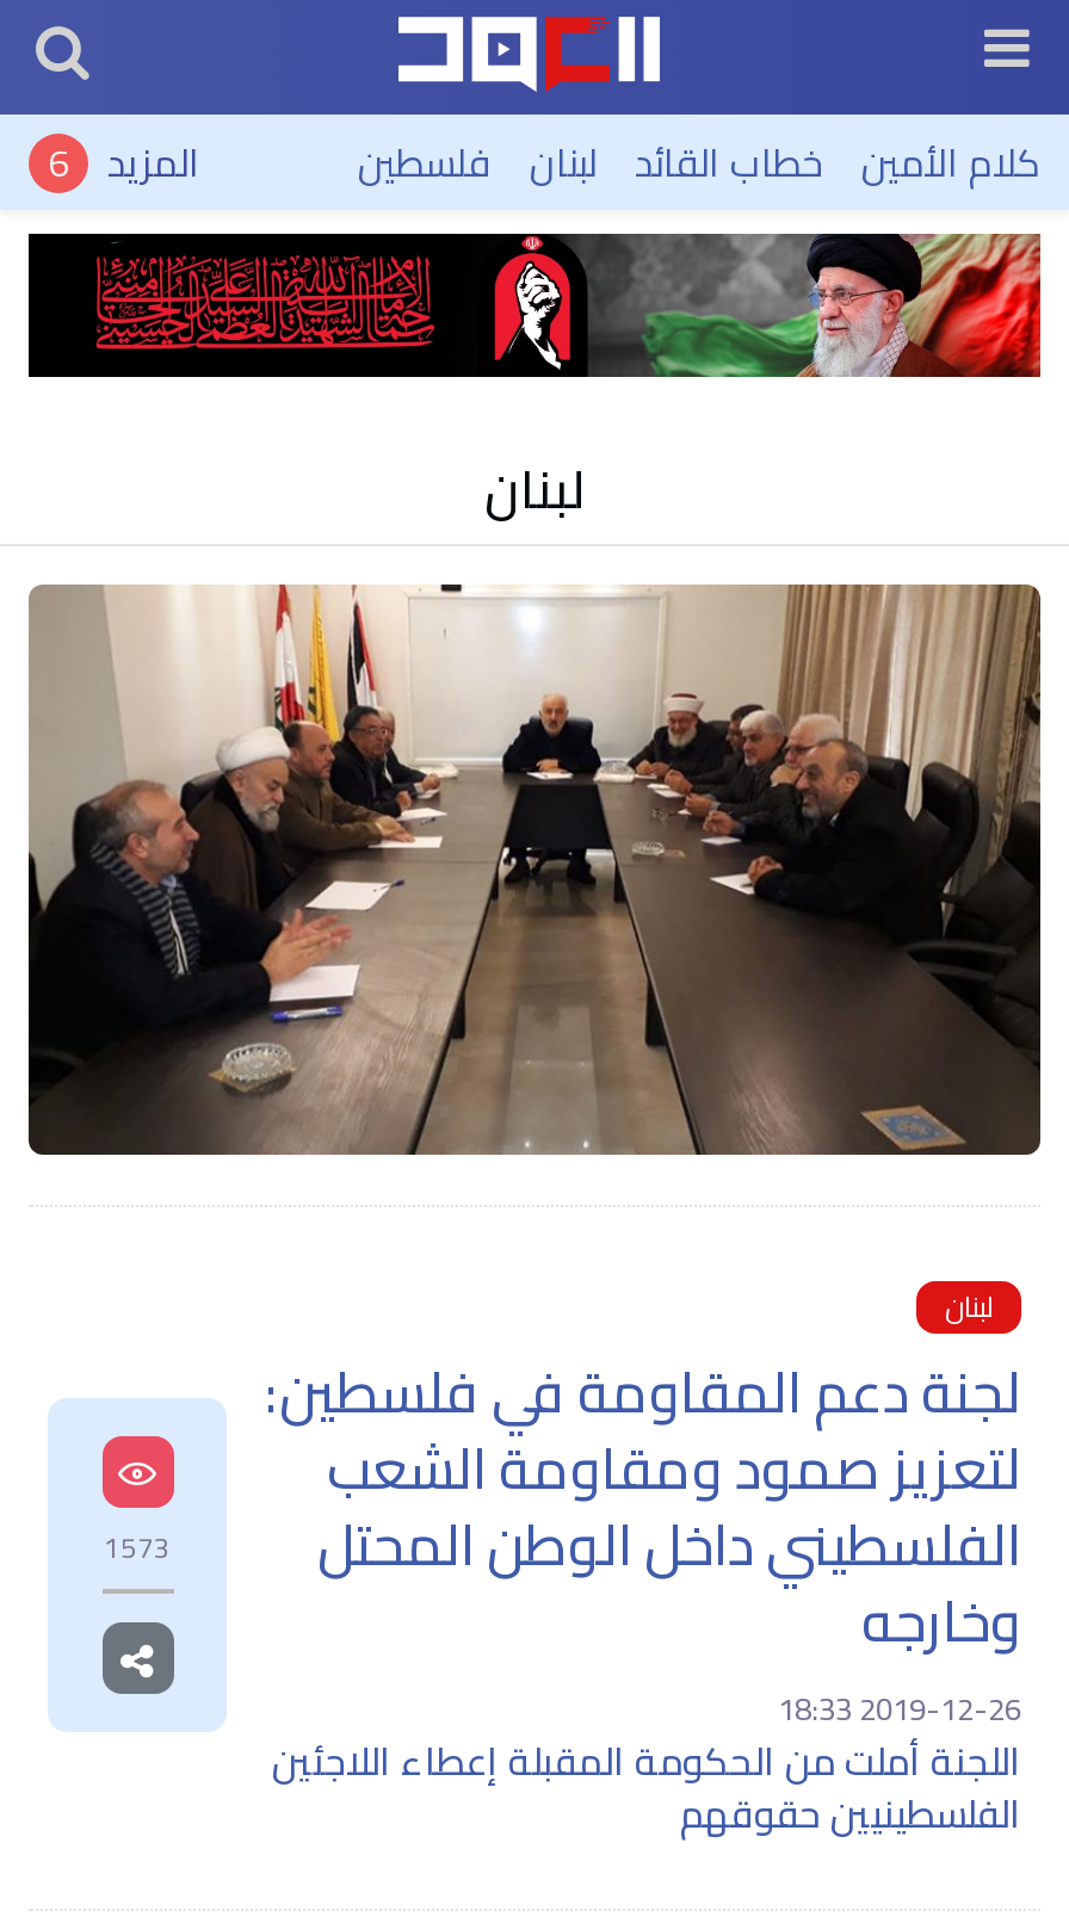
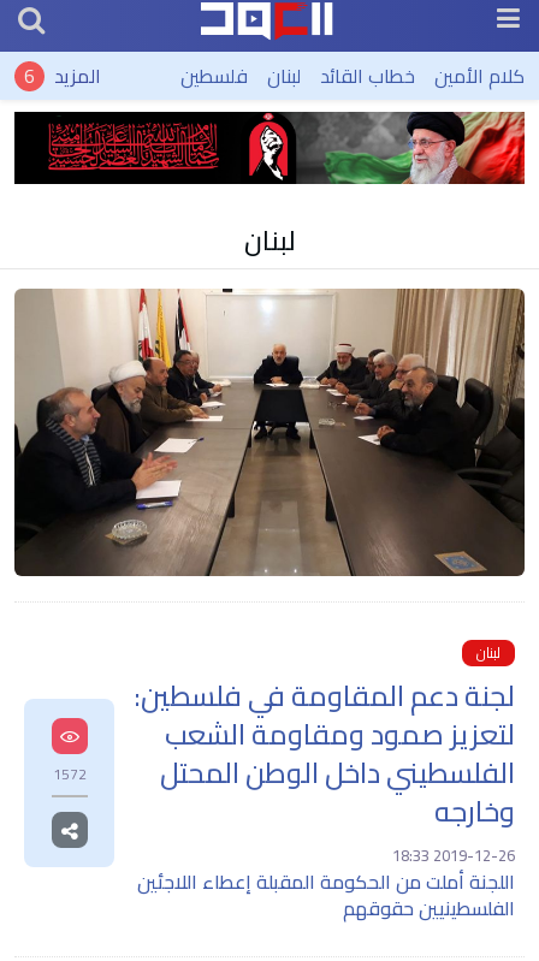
- 1573
+ 1572
